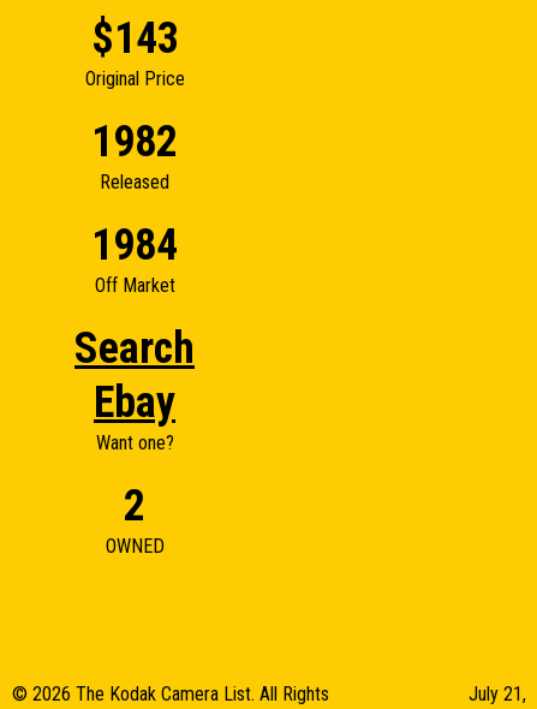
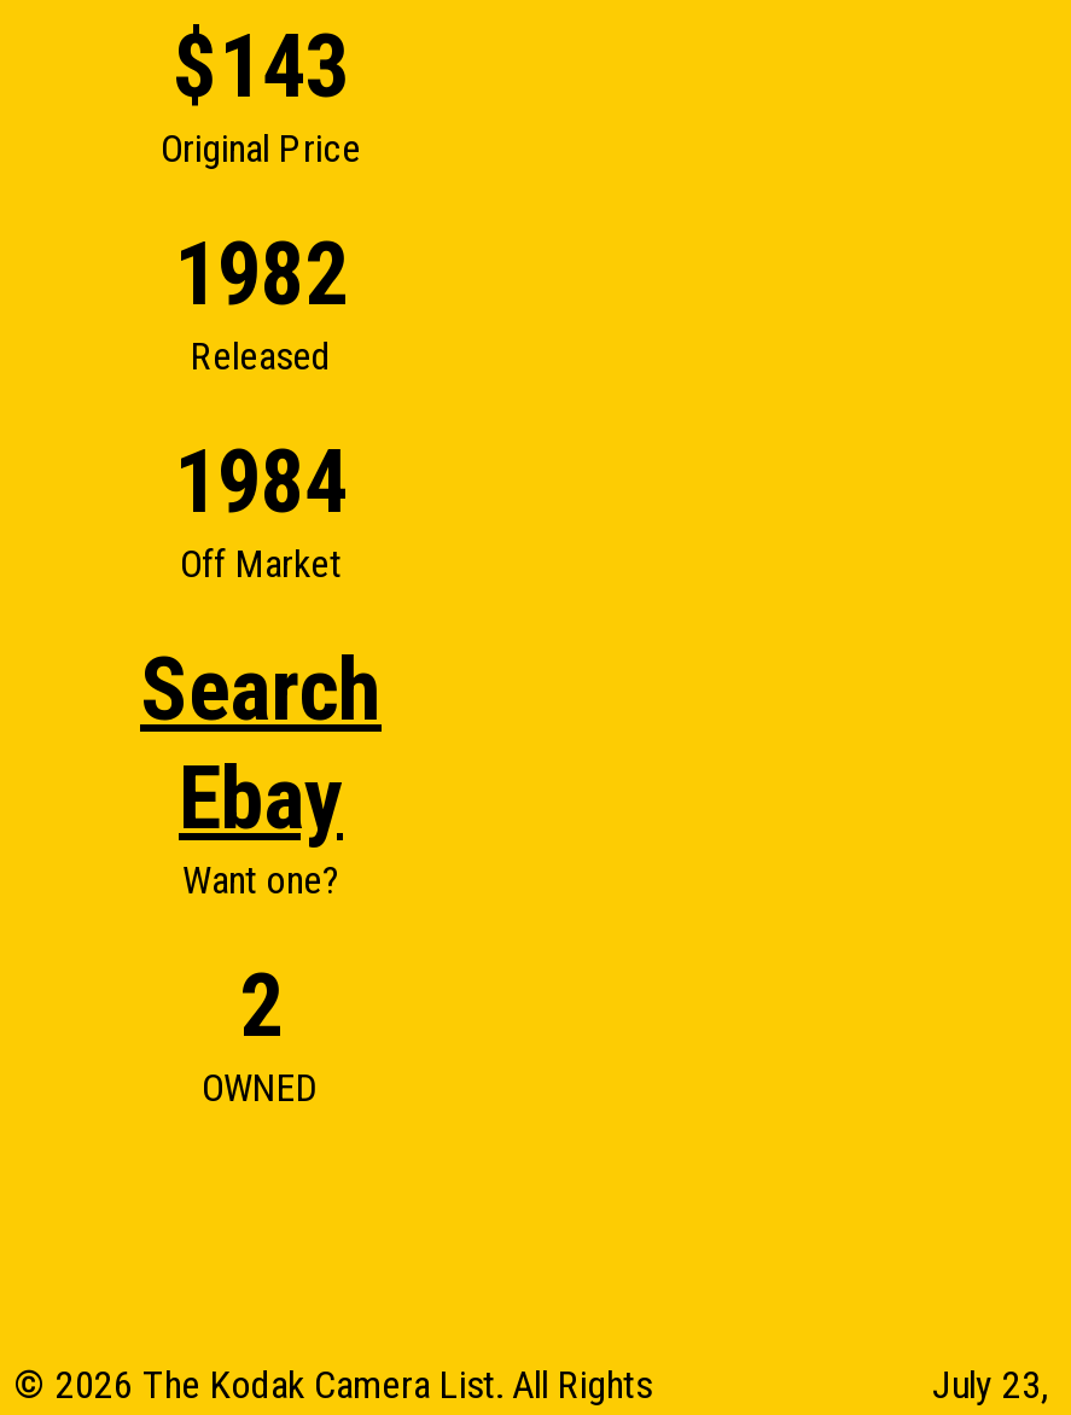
- July 21,
+ July 23,
